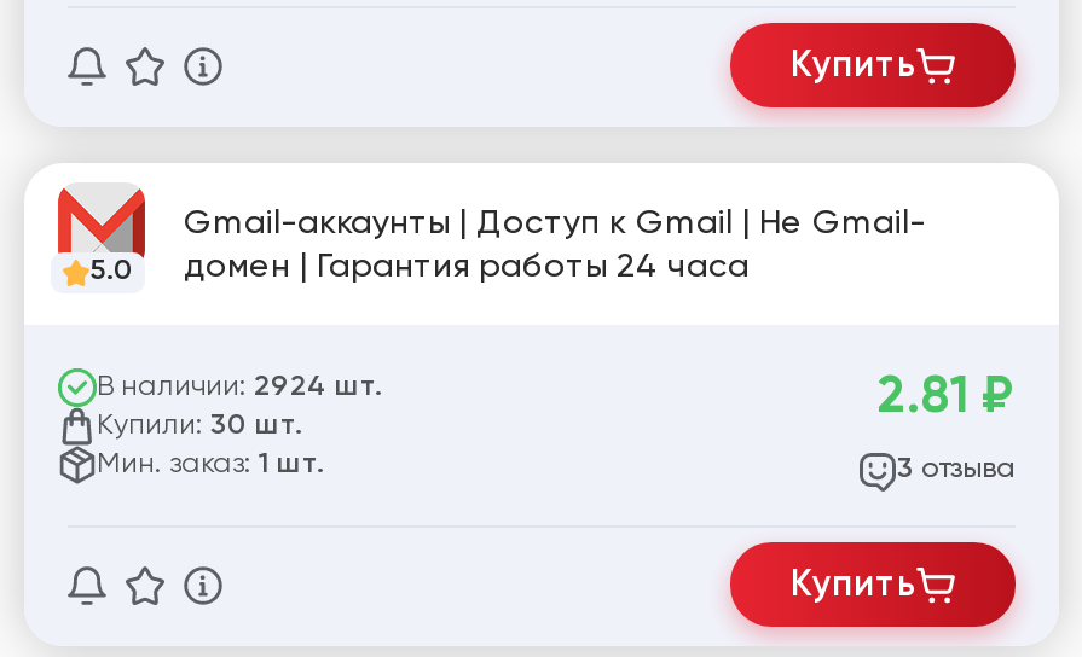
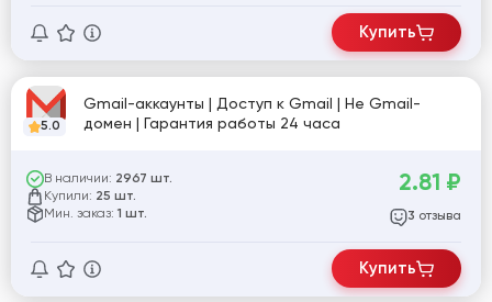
- В наличии: 2924 шт.
+ В наличии: 2967 шт.

- Купили: 30 шт.
+ Купили: 25 шт.
